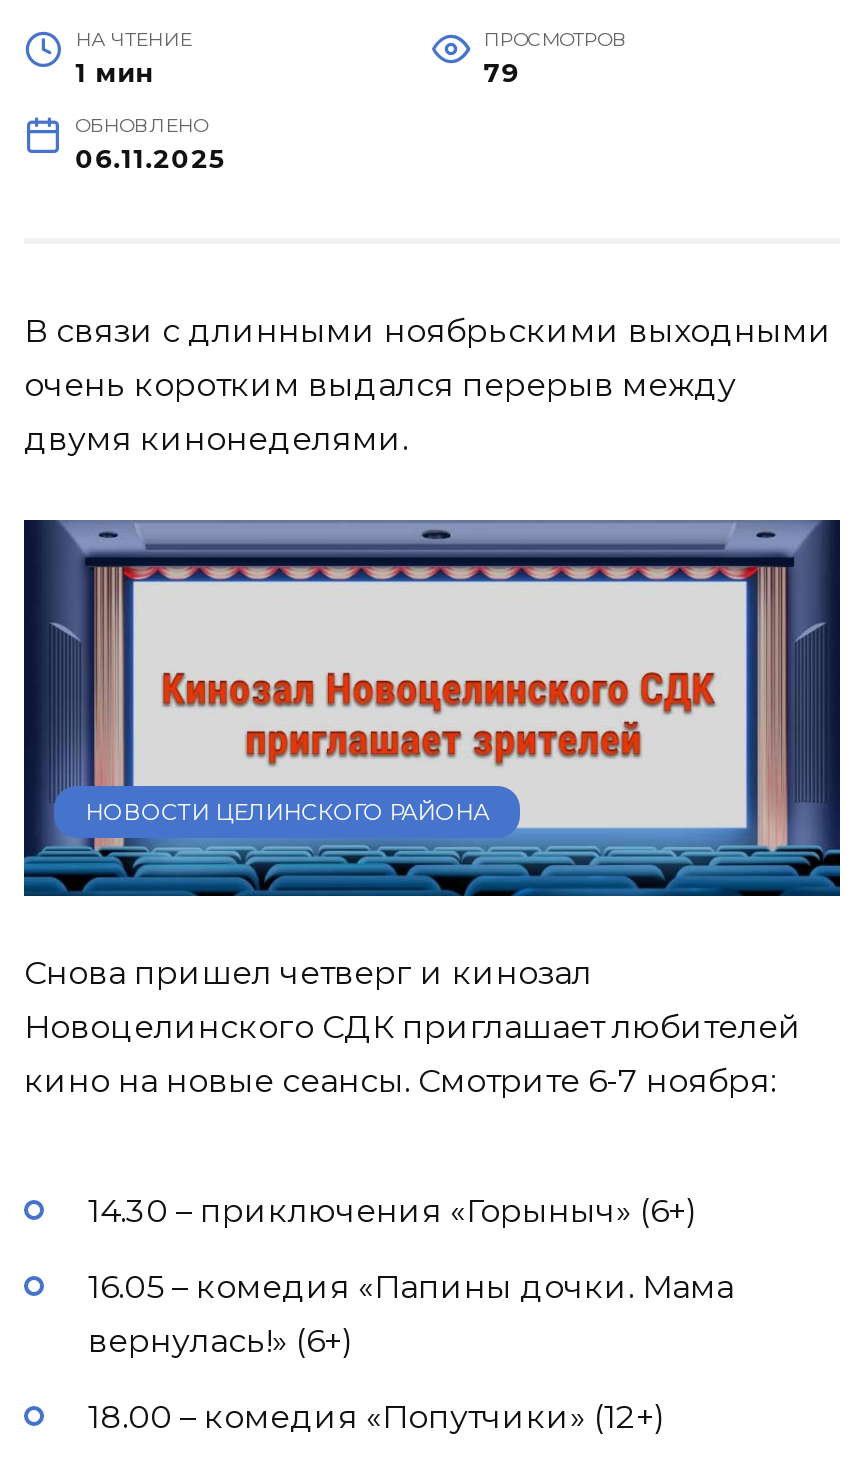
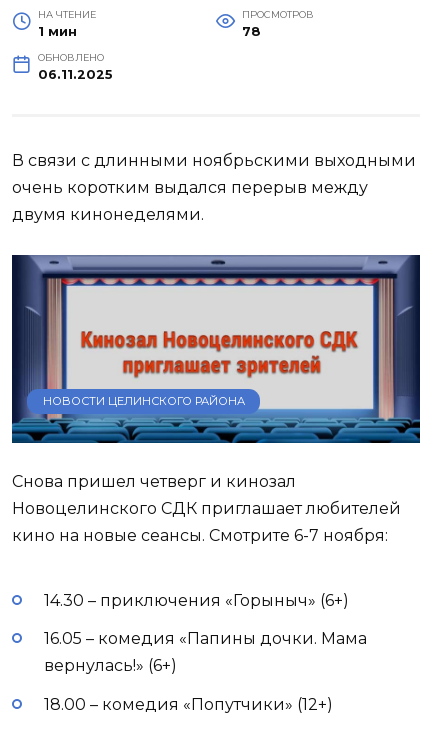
- 79
+ 78
